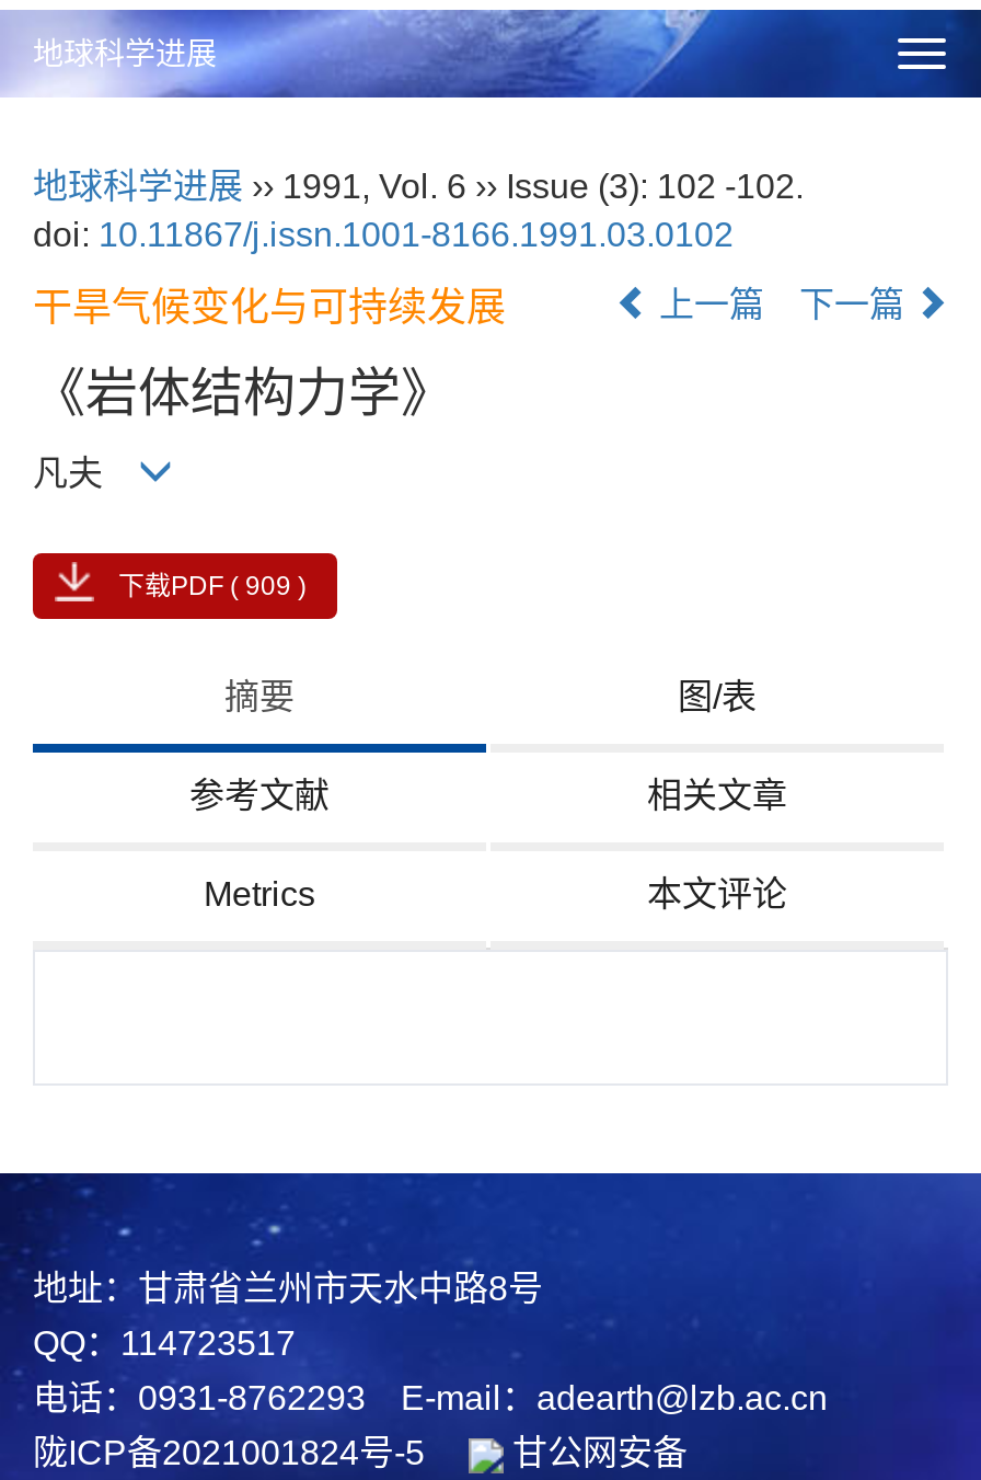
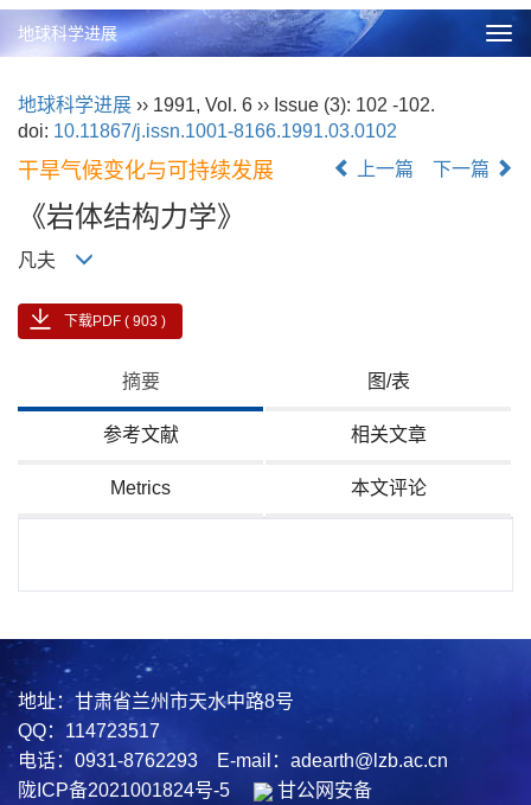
- 下载PDF ( 909 )
+ 下载PDF ( 903 )
